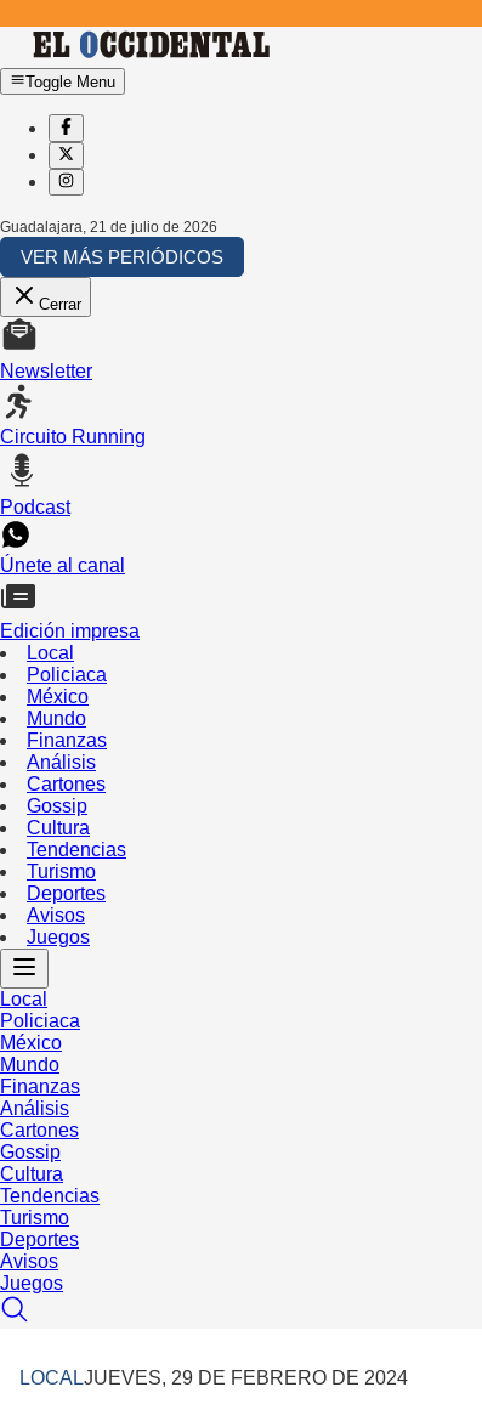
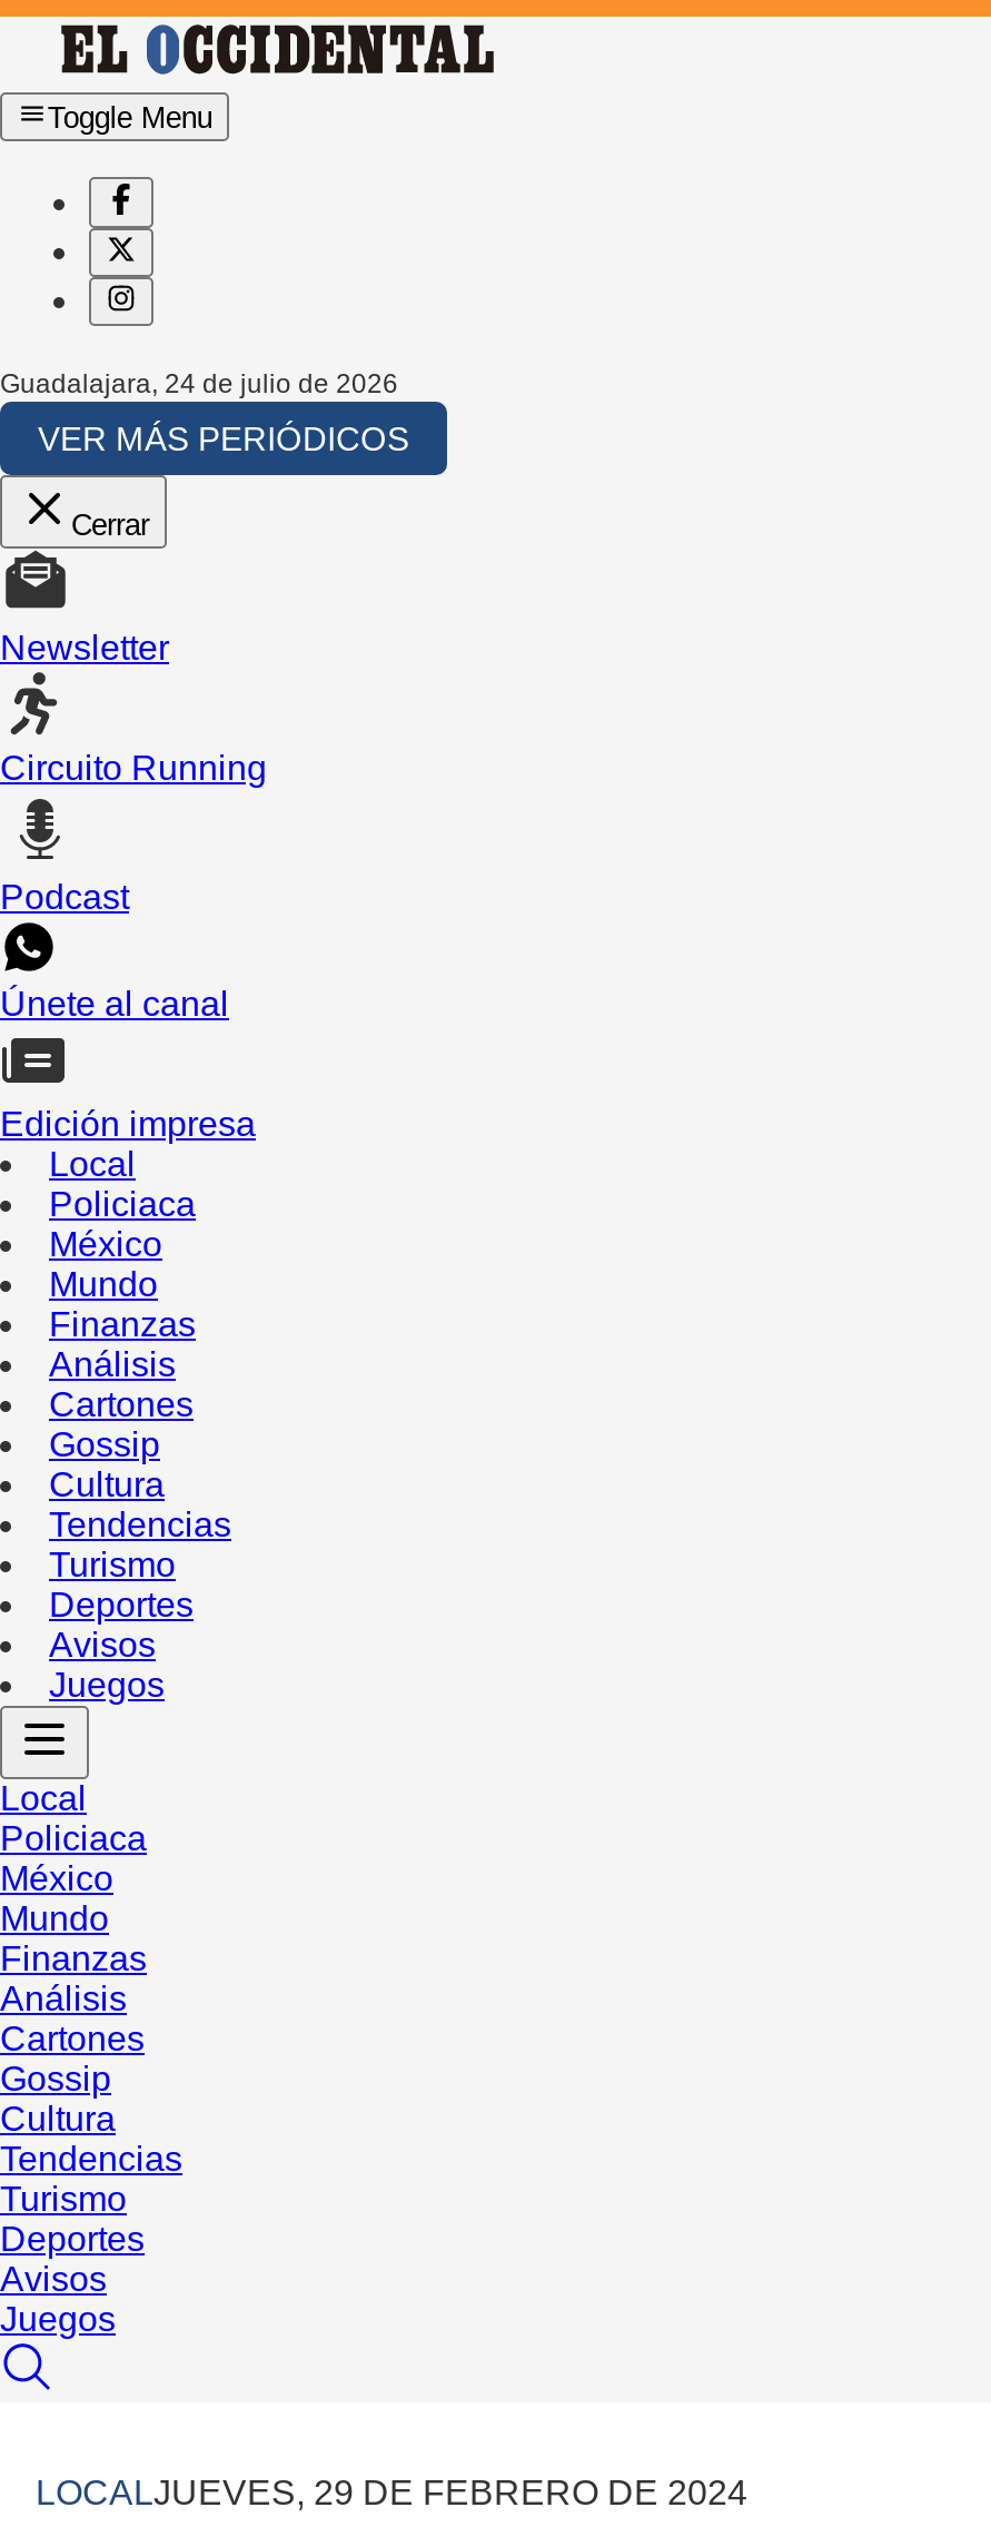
- Guadalajara, 21 de julio de 2026
+ Guadalajara, 24 de julio de 2026
